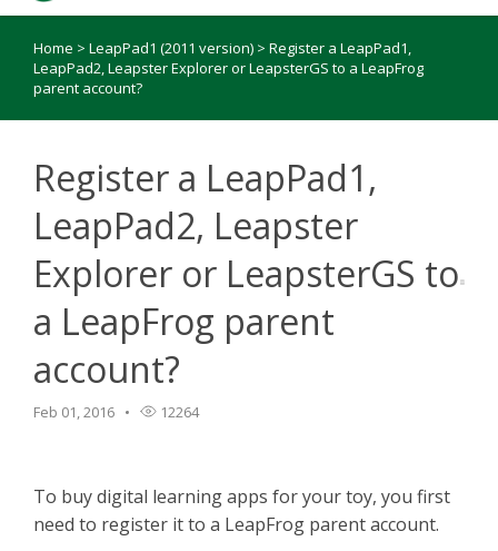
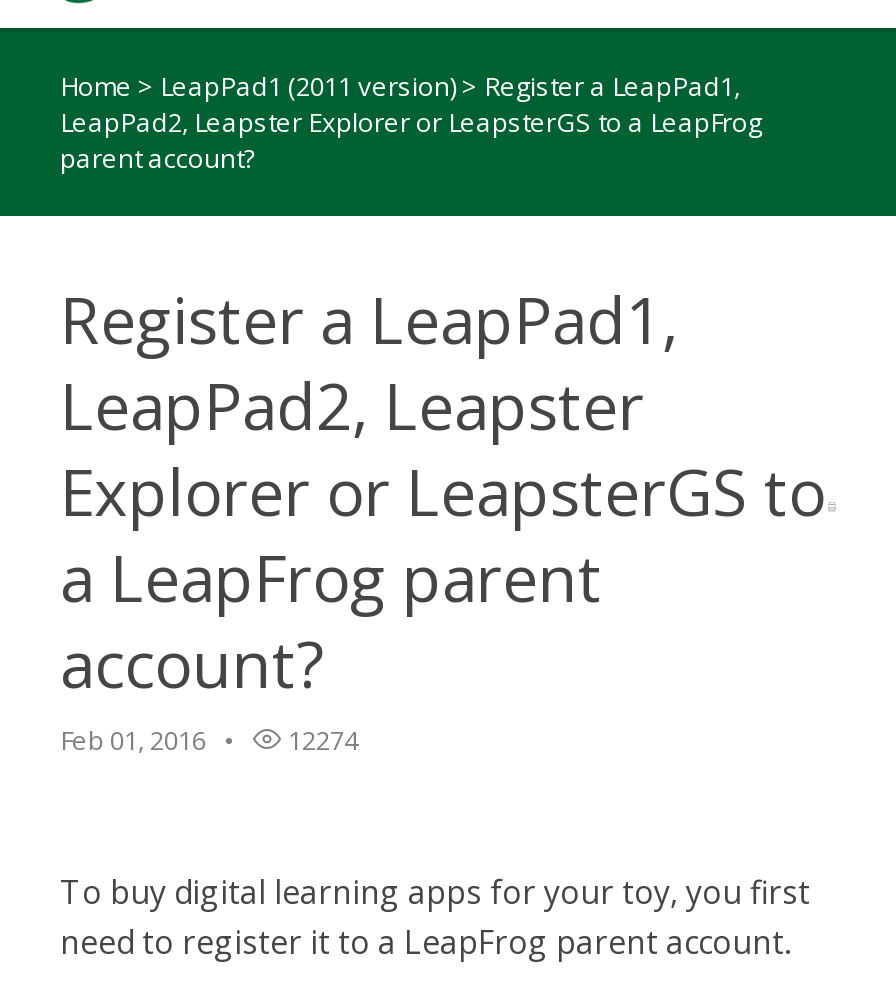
- 12264
+ 12274
